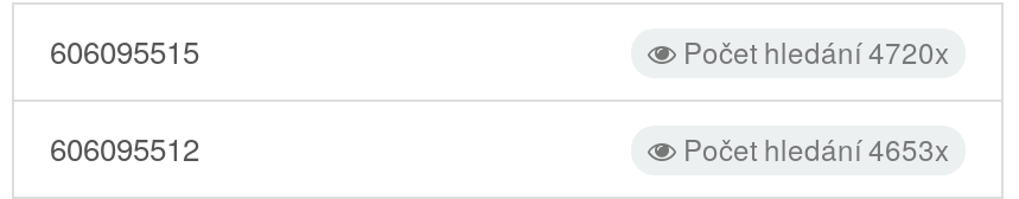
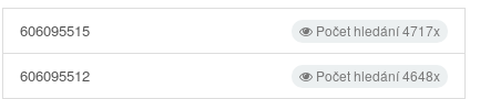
- Počet hledání 4720x
+ Počet hledání 4717x

- Počet hledání 4653x
+ Počet hledání 4648x
